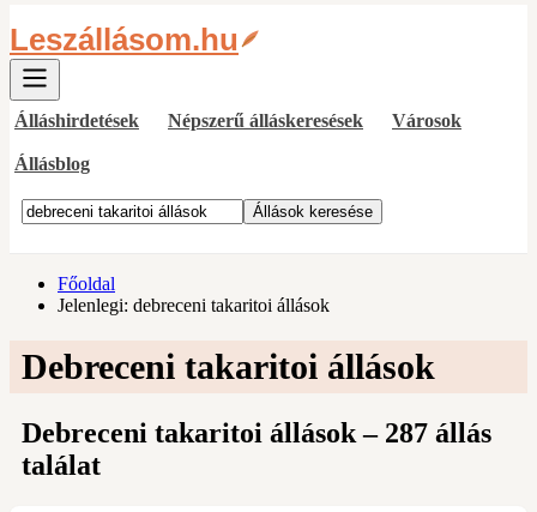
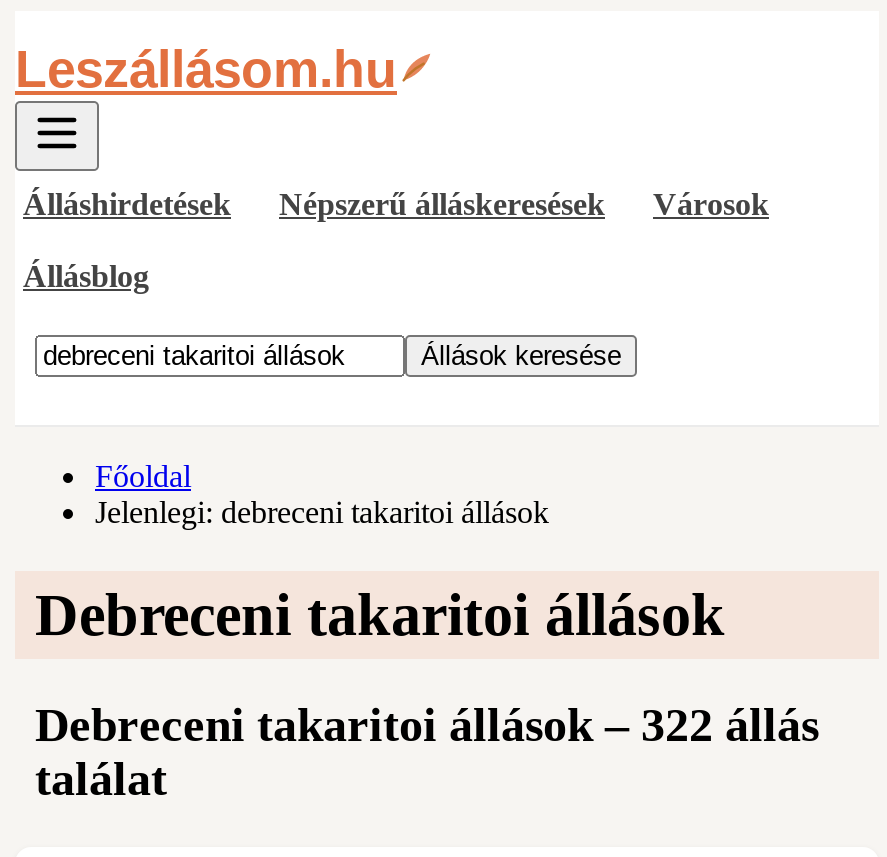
- Debreceni takaritoi állások – 287 állás
+ Debreceni takaritoi állások – 322 állás
